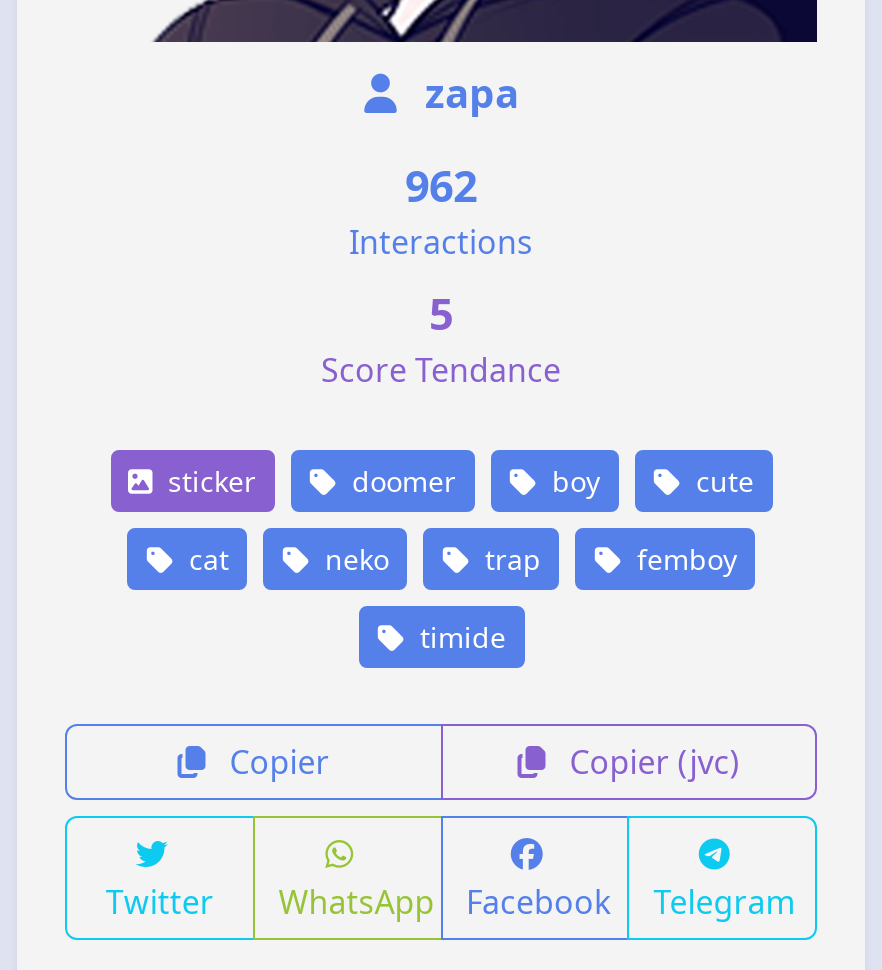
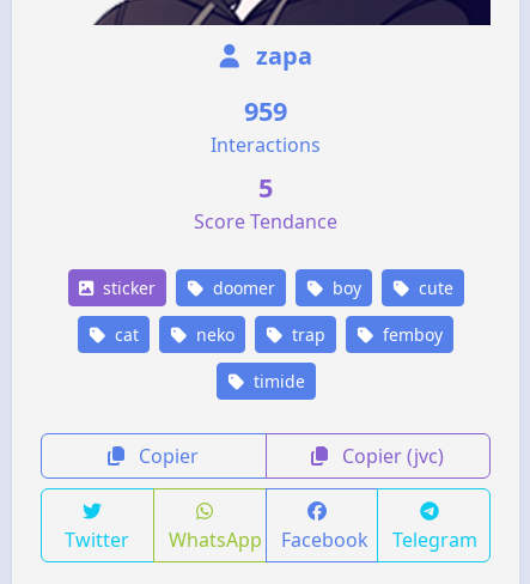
- 962
+ 959
